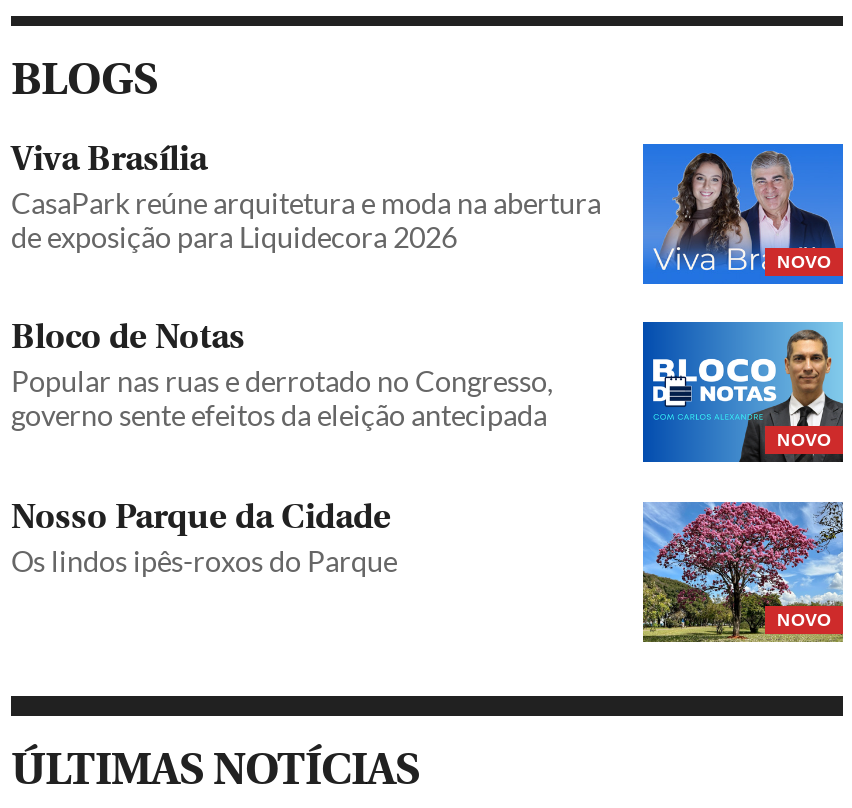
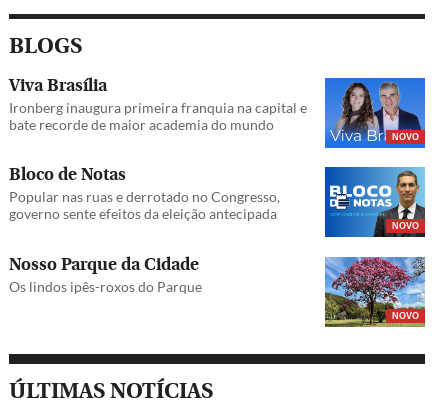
- CasaPark reúne arquitetura e moda na abertura
- de exposição para Liquidecora 2026
+ Ironberg inaugura primeira franquia na capital e
+ bate recorde de maior academia do mundo
